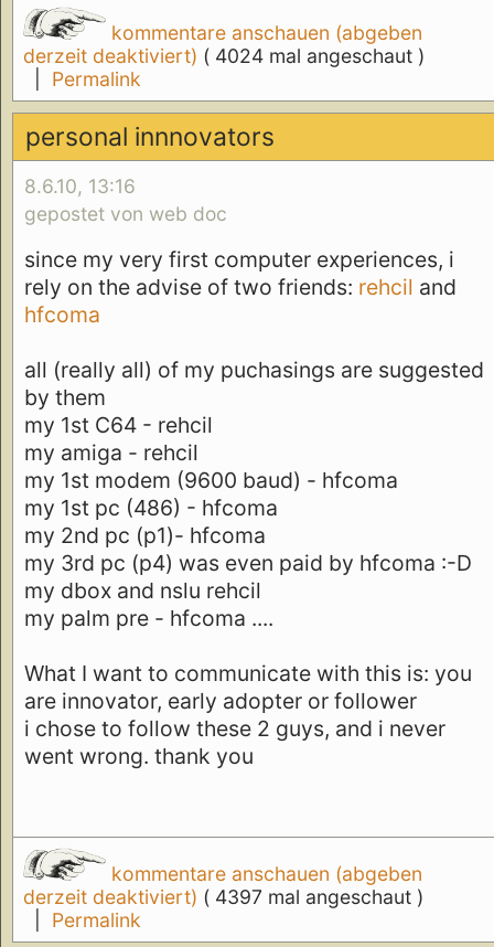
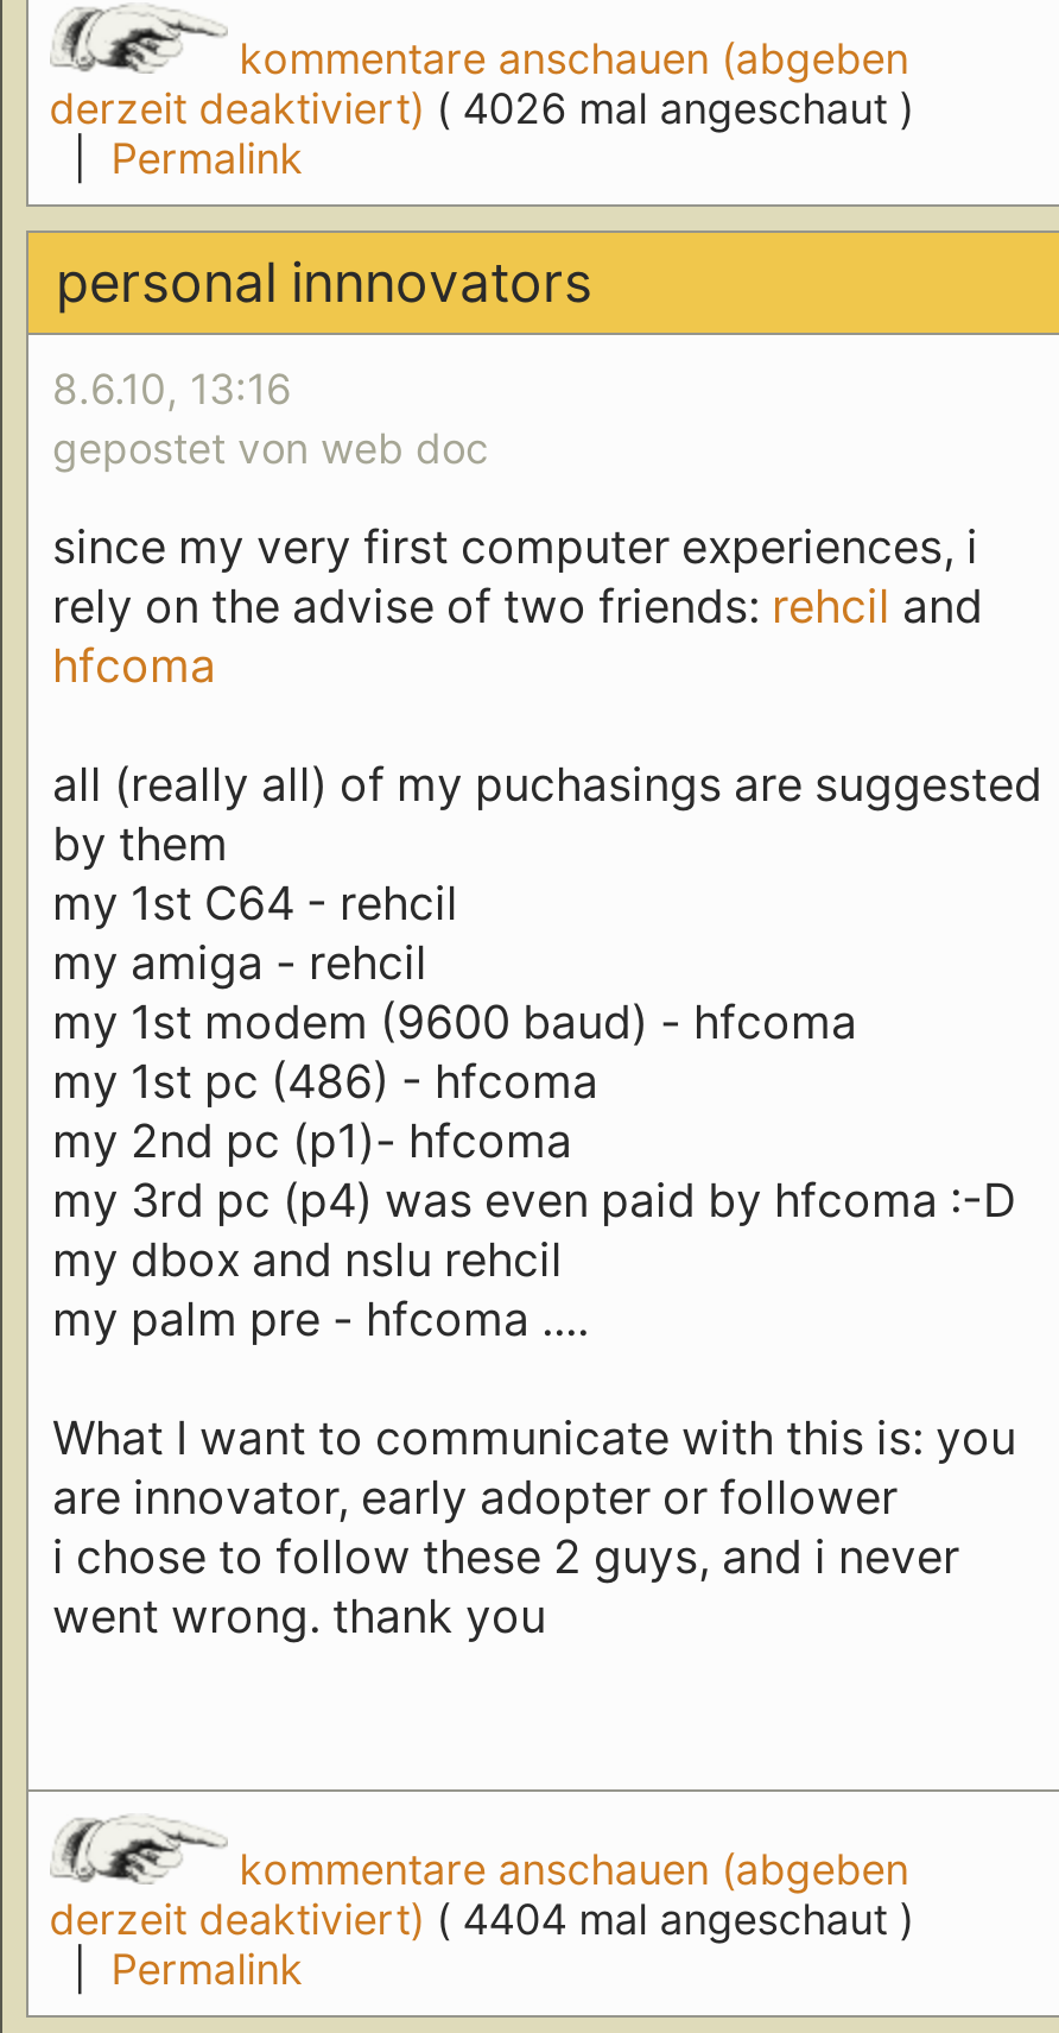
- derzeit deaktiviert) ( 4024 mal angeschaut )
+ derzeit deaktiviert) ( 4026 mal angeschaut )

- derzeit deaktiviert) ( 4397 mal angeschaut )
+ derzeit deaktiviert) ( 4404 mal angeschaut )
